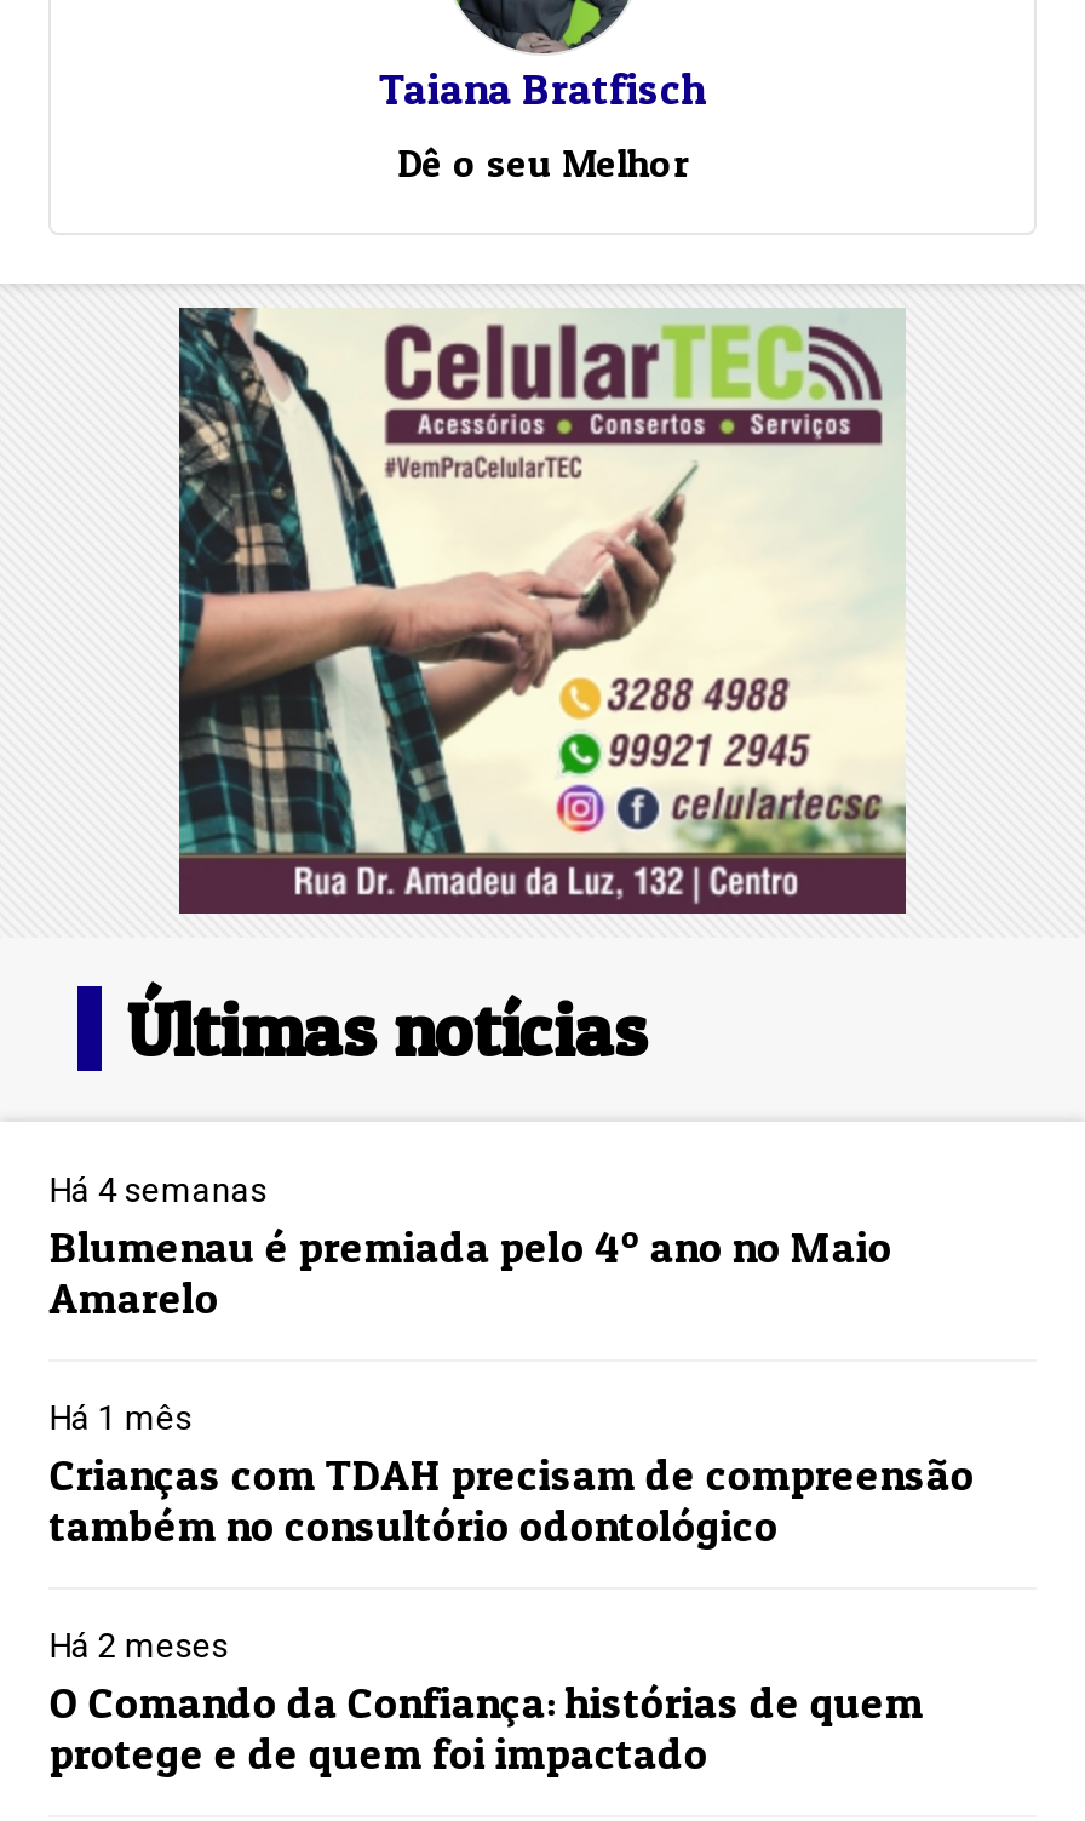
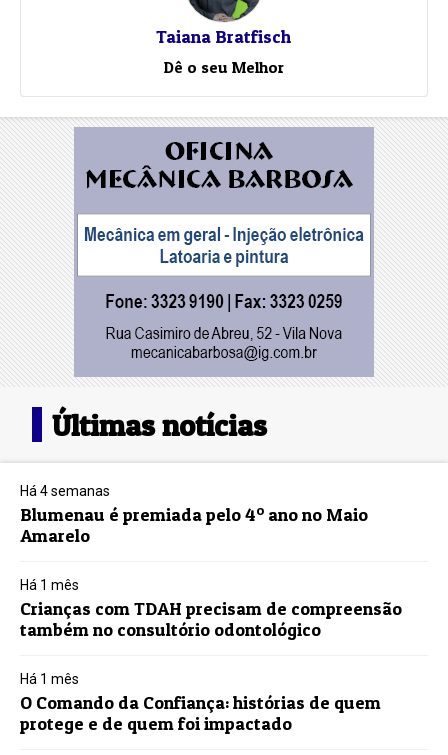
- [image]
+ [image]

- Há 2 meses
+ Há 1 mês
